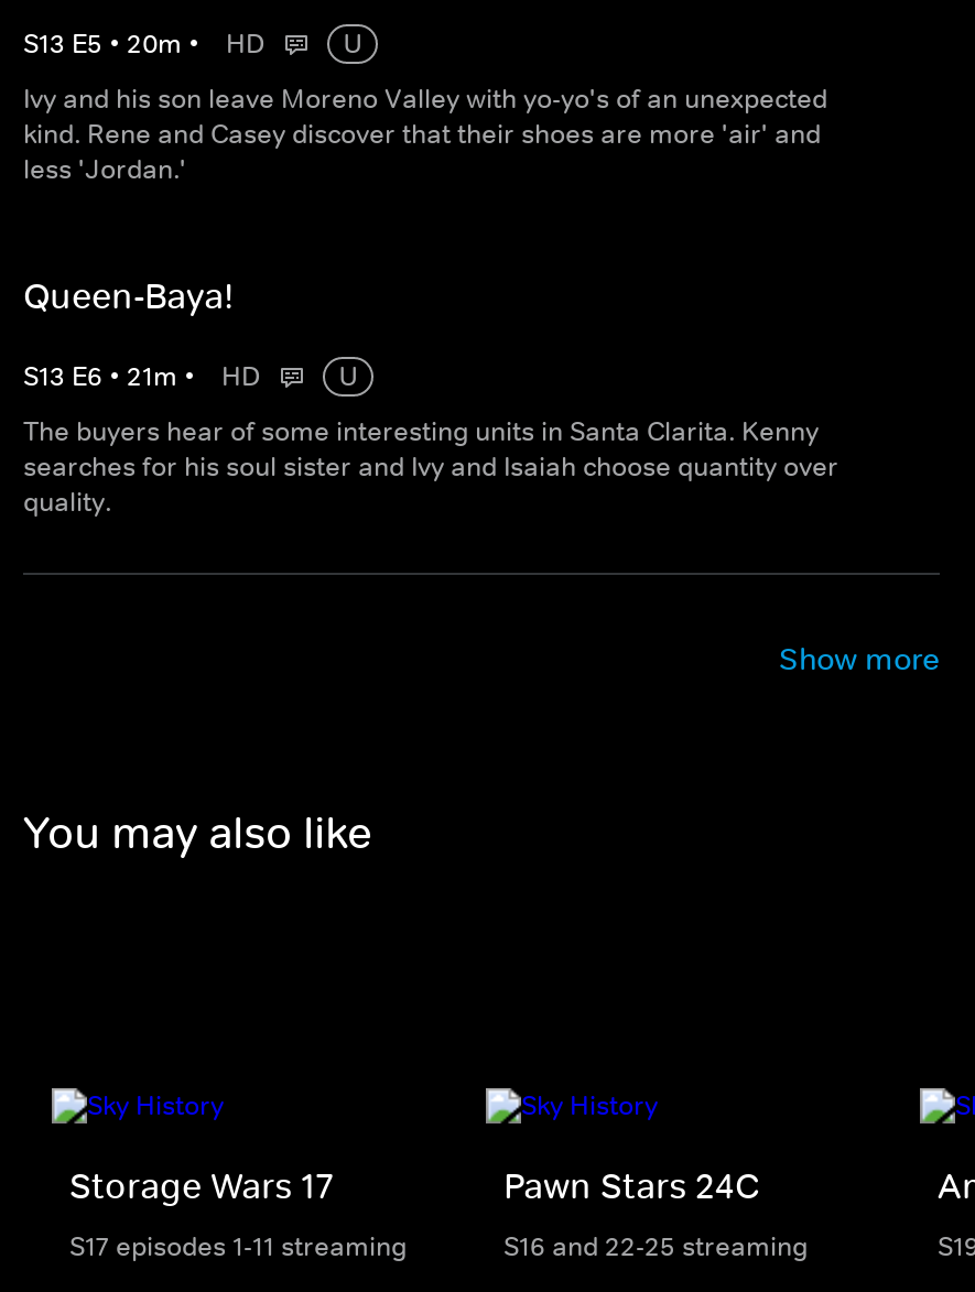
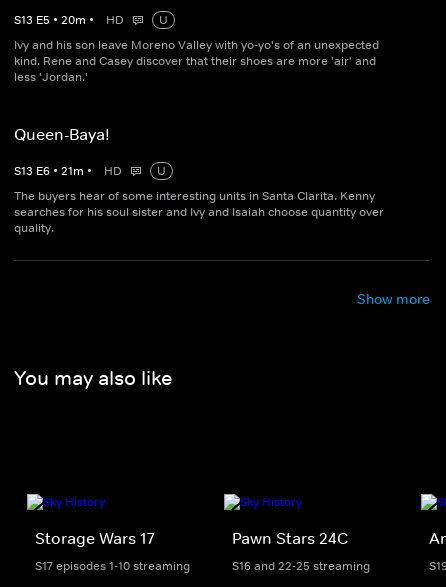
- S17 episodes 1-11 streaming
+ S17 episodes 1-10 streaming
